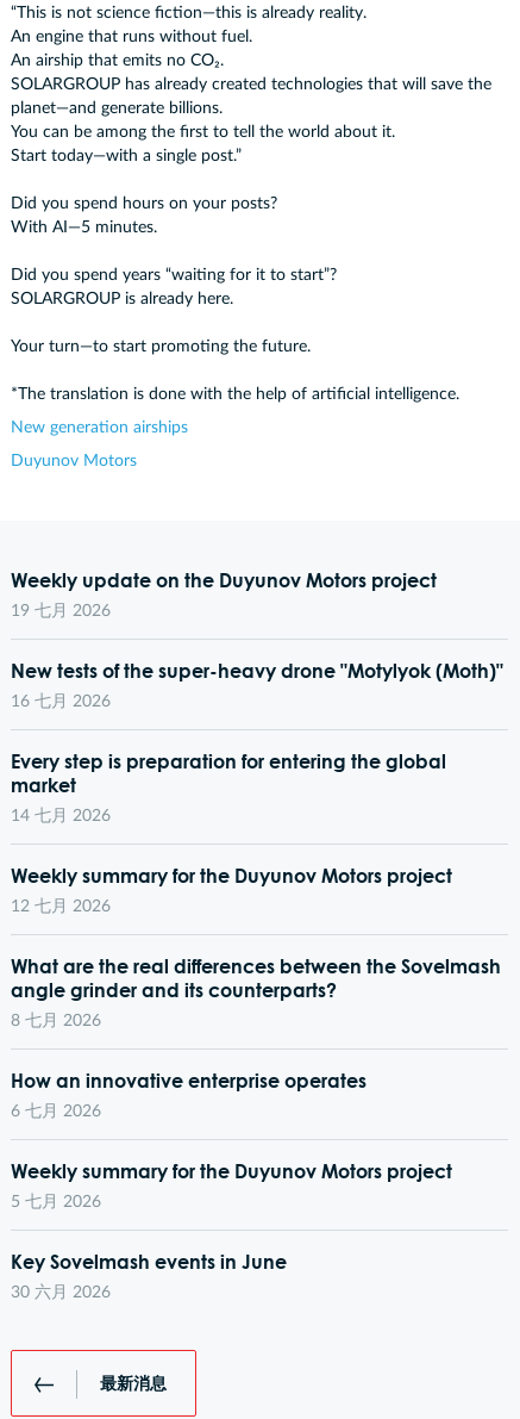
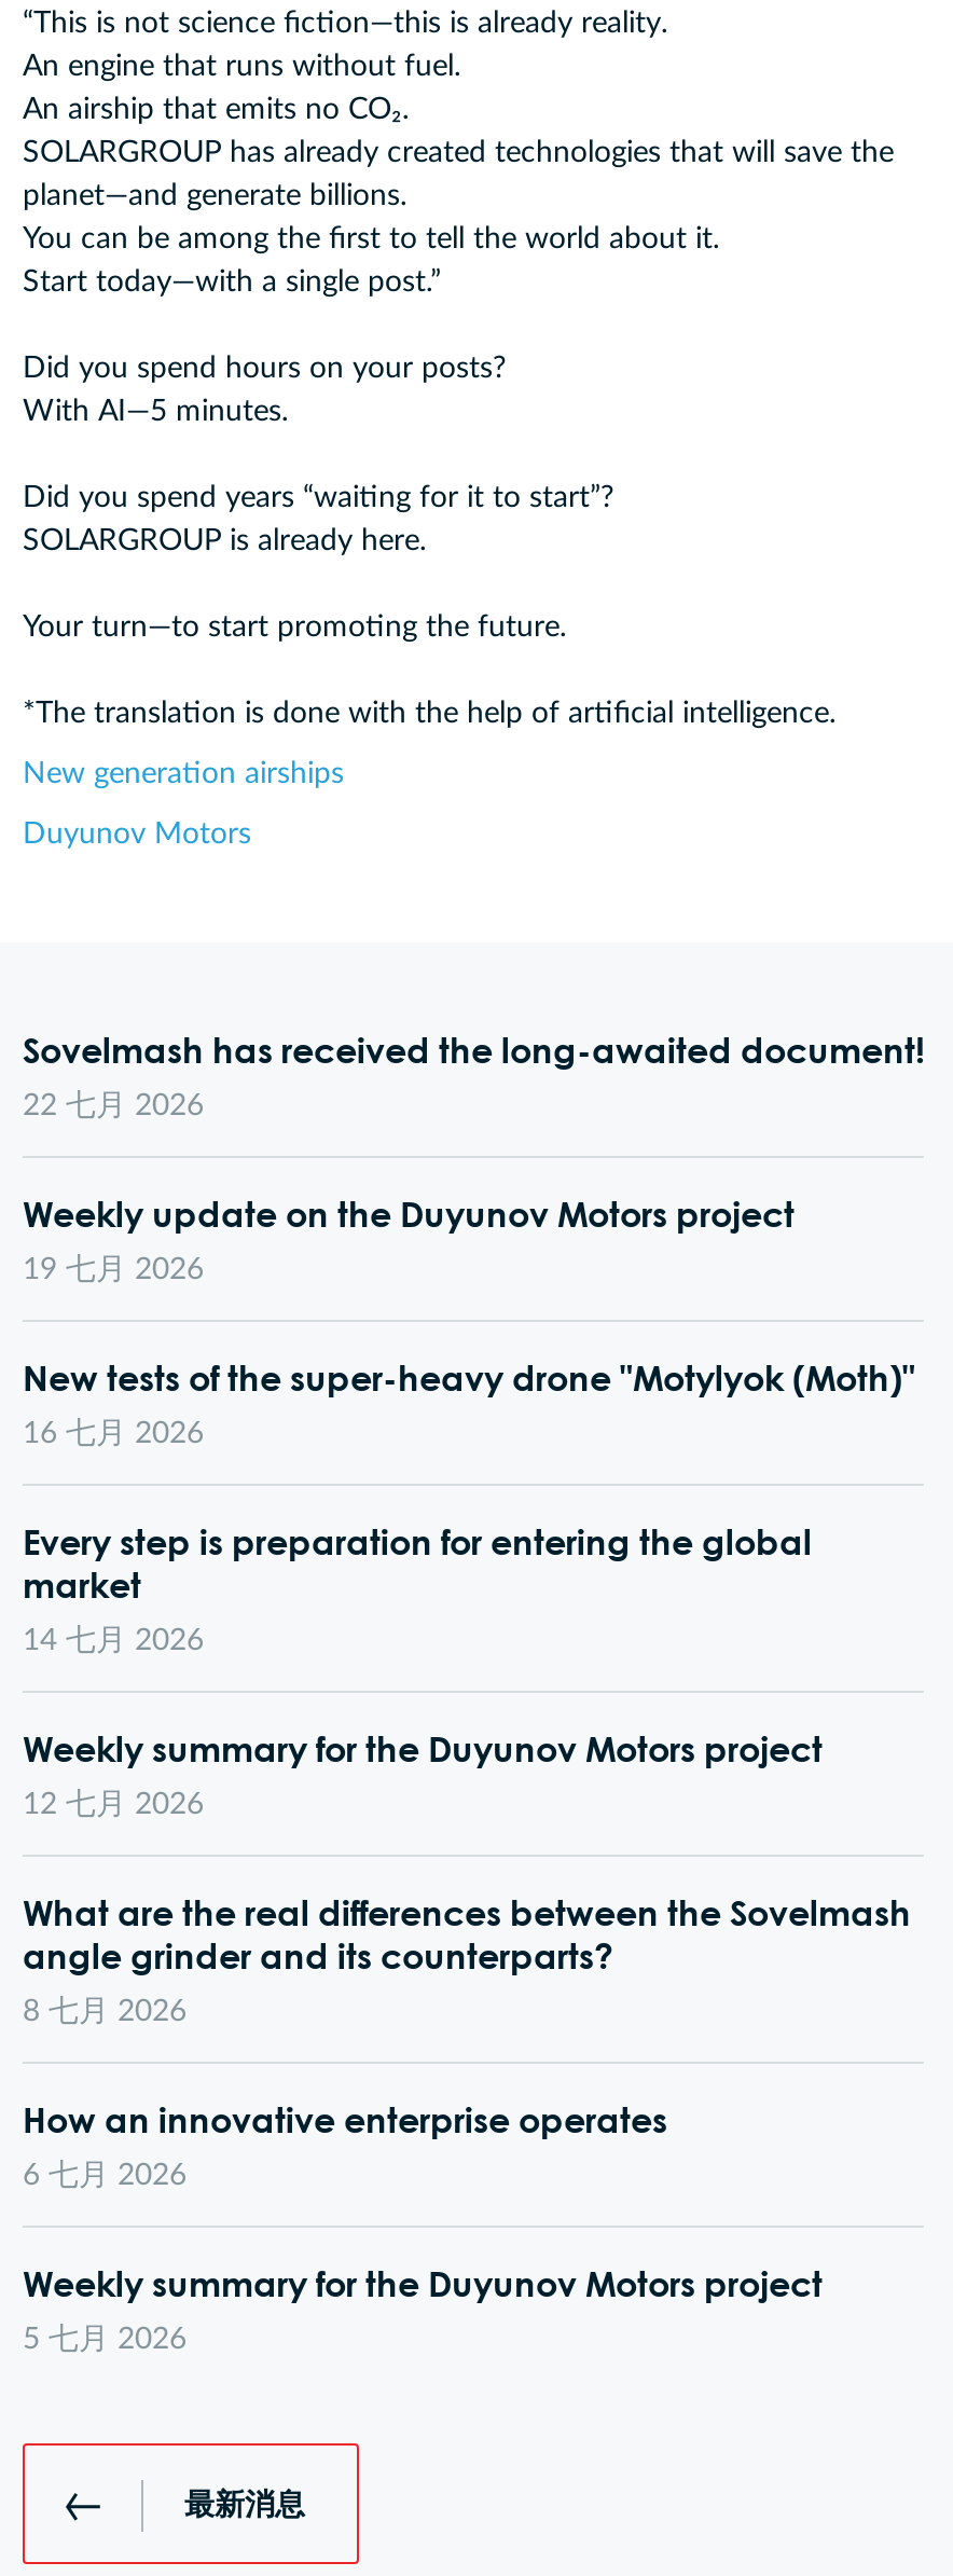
+ Sovelmash has received the long-awaited document!
+ 22 七月 2026

moved down: Weekly update on the Duyunov Motors project | 19 七月 2026 | New tests of the super-heavy drone "Motylyok (Moth)" | ... | Weekly summary for the Duyunov Motors project | 5 七月 2026

- Key Sovelmash events in June
- 30 六月 2026
